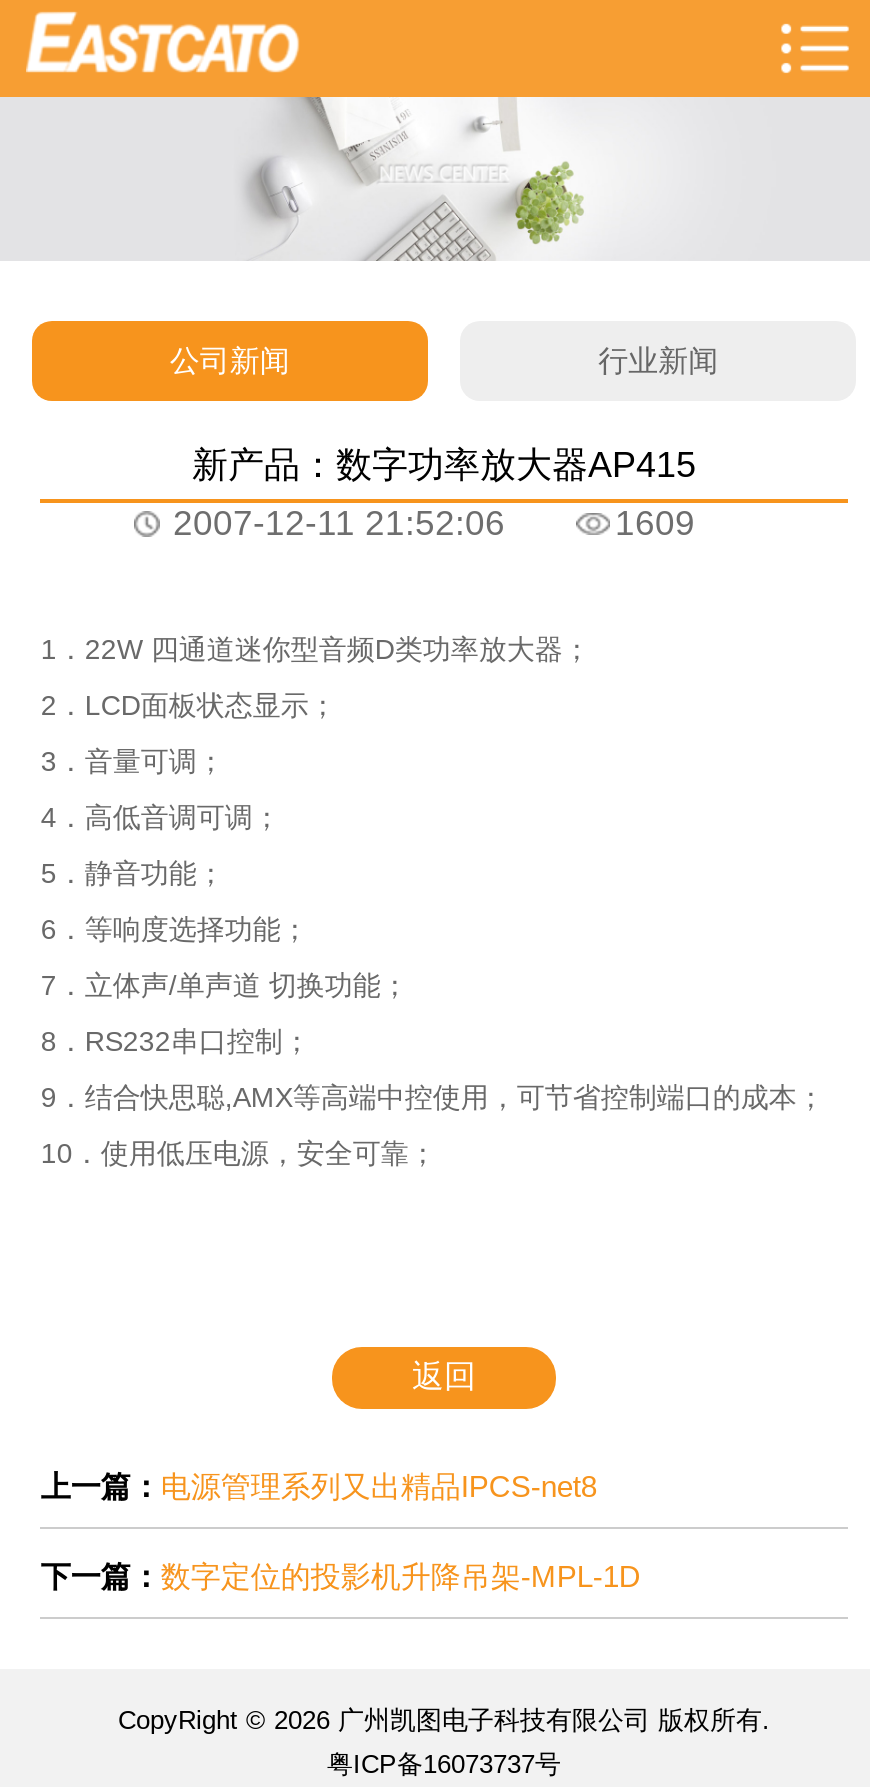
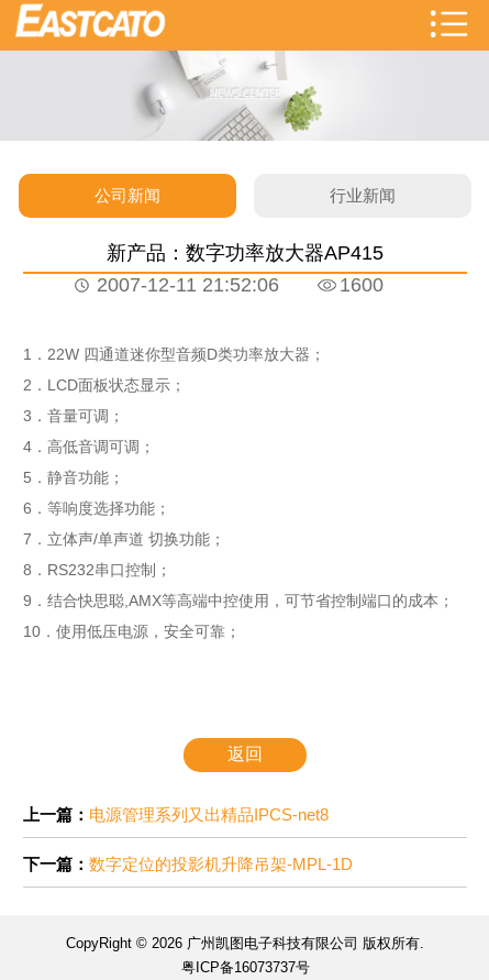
- 1609
+ 1600
